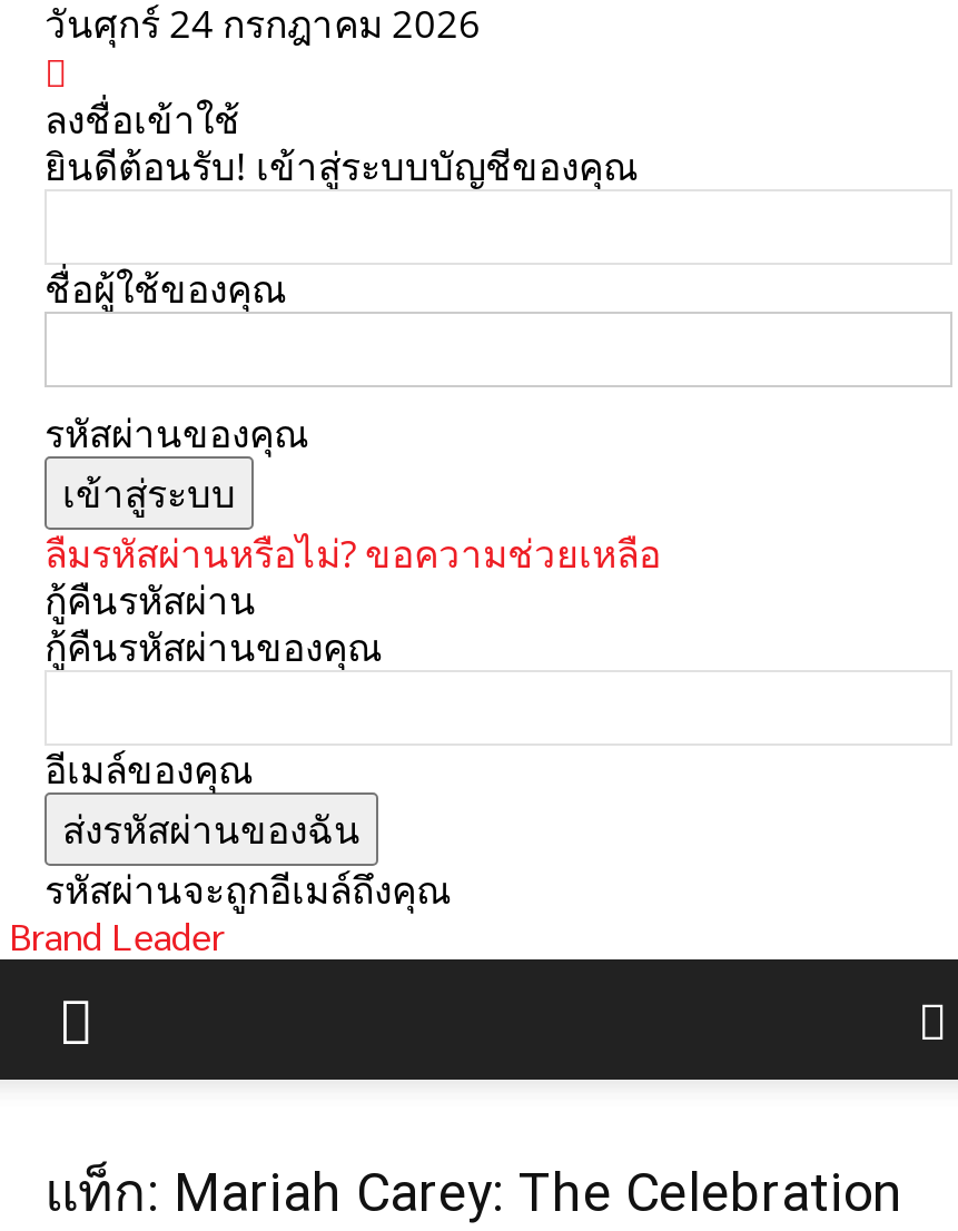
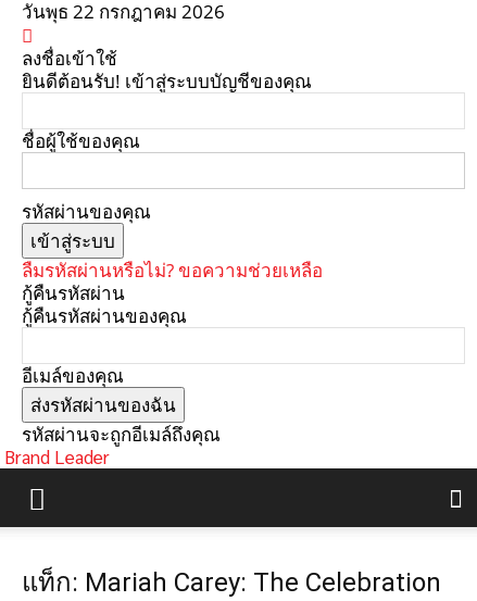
- วันศุกร์ 24 กรกฎาคม 2026
+ วันพุธ 22 กรกฎาคม 2026
